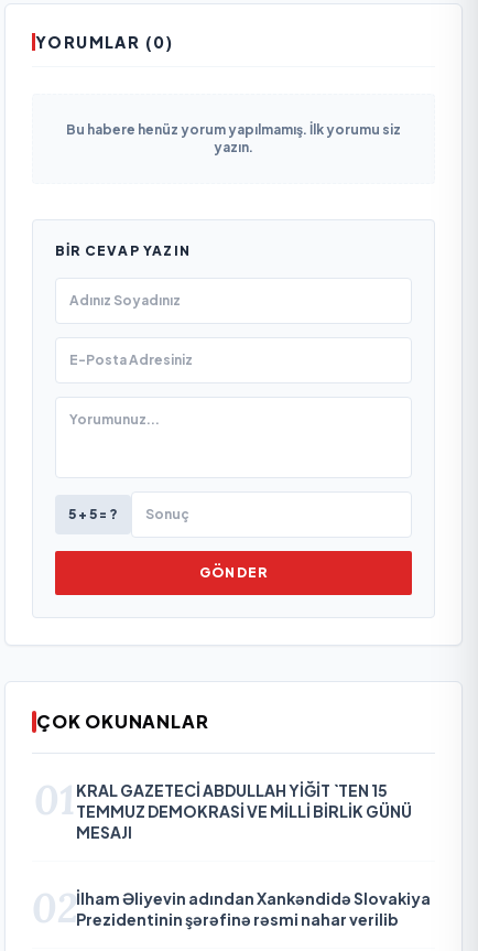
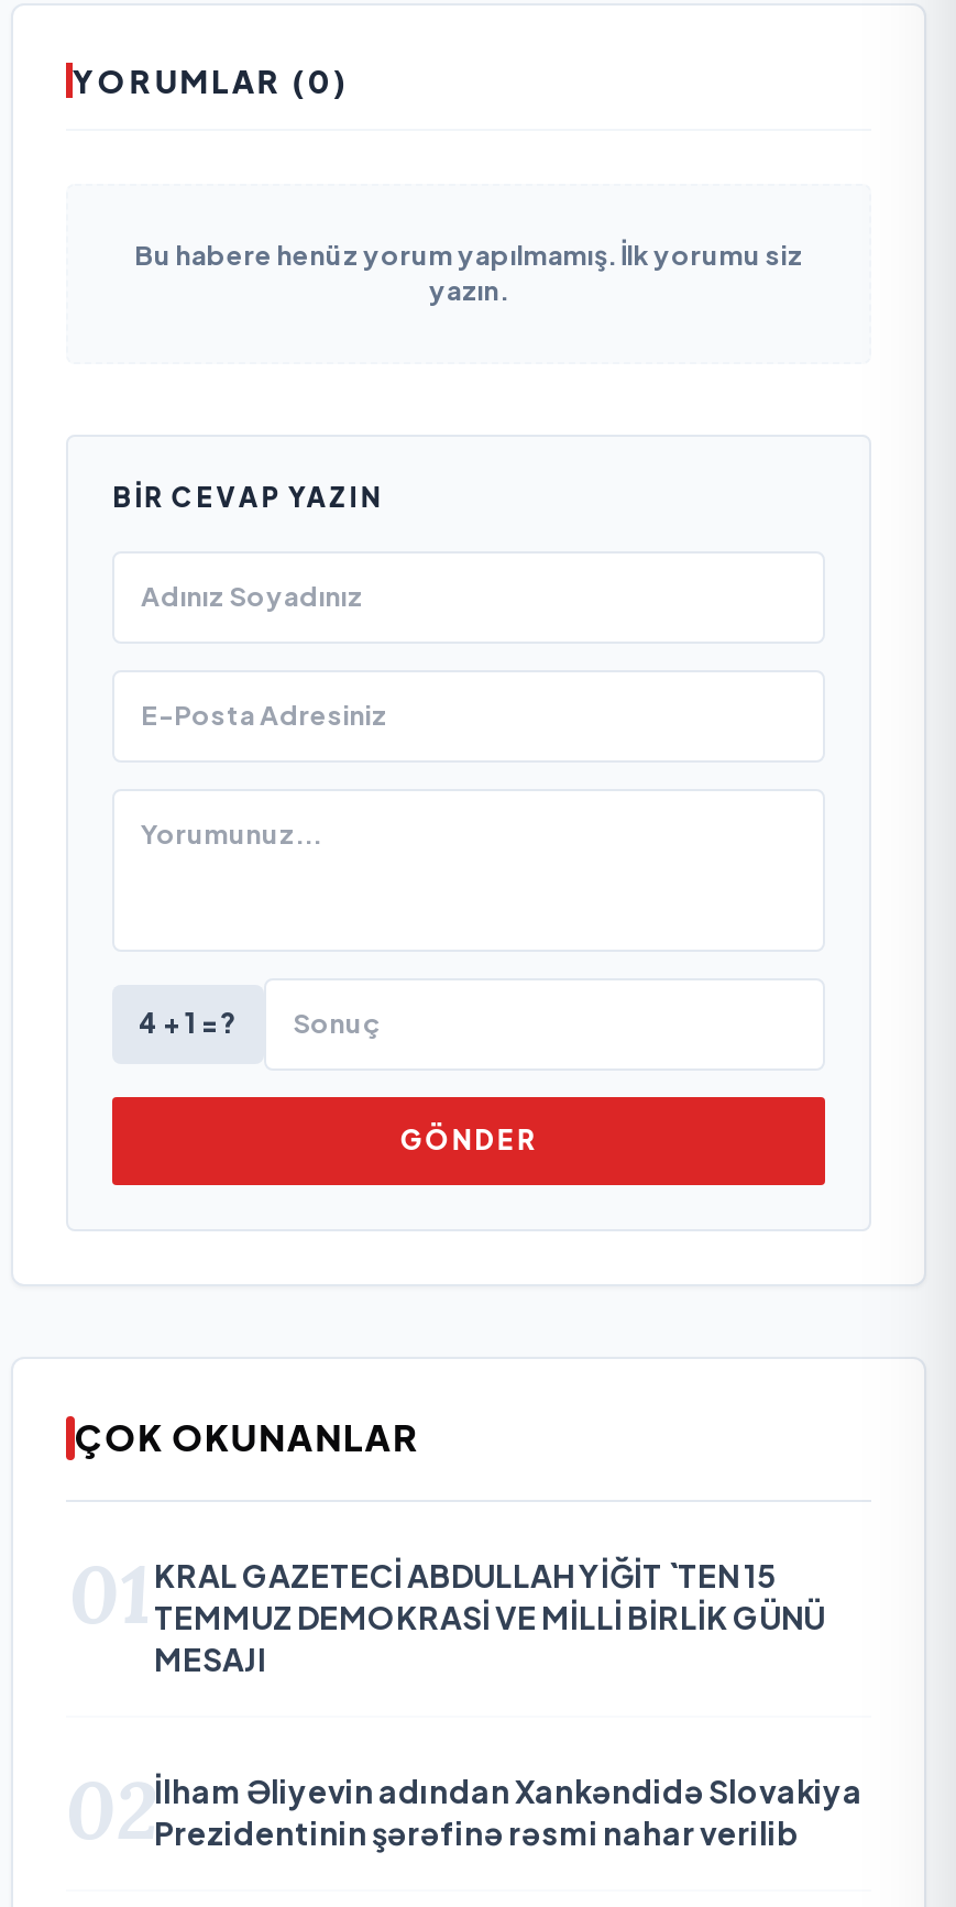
- 5 + 5 = ?
+ 4 + 1 = ?
